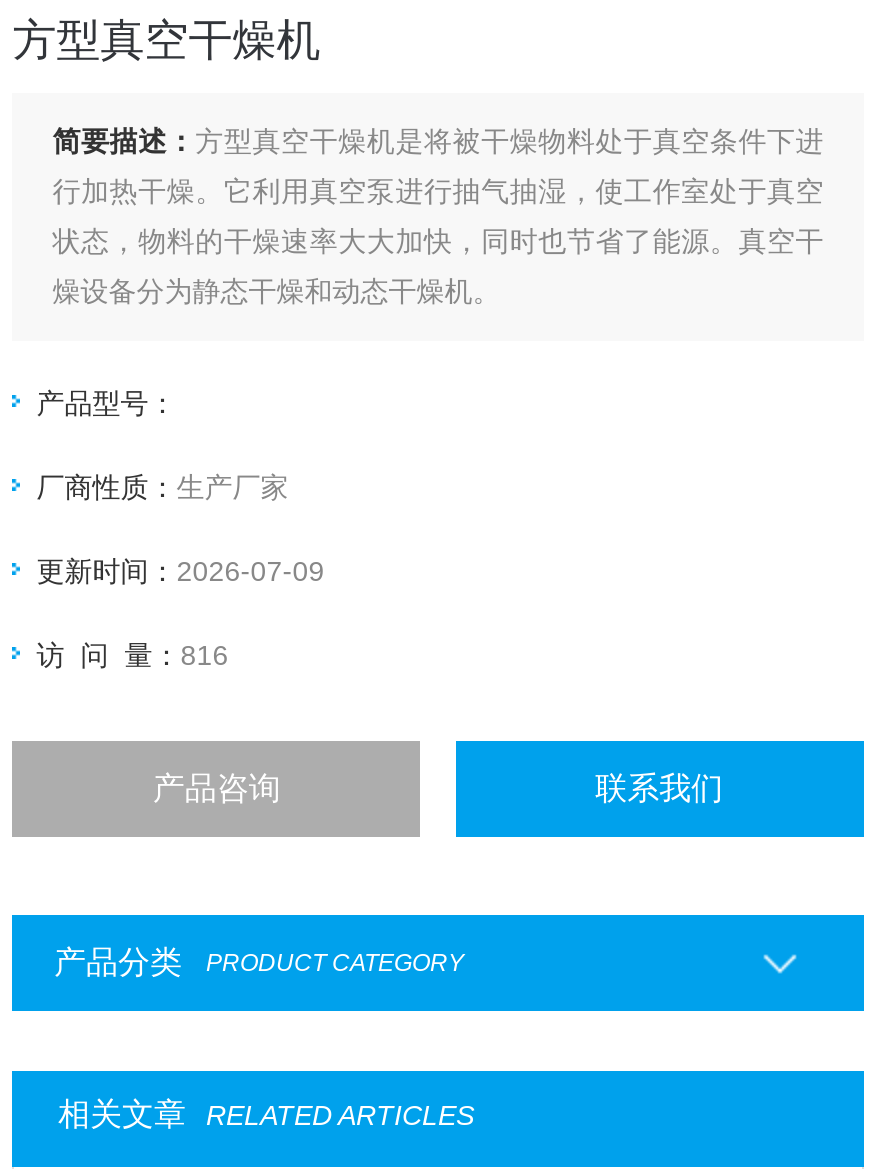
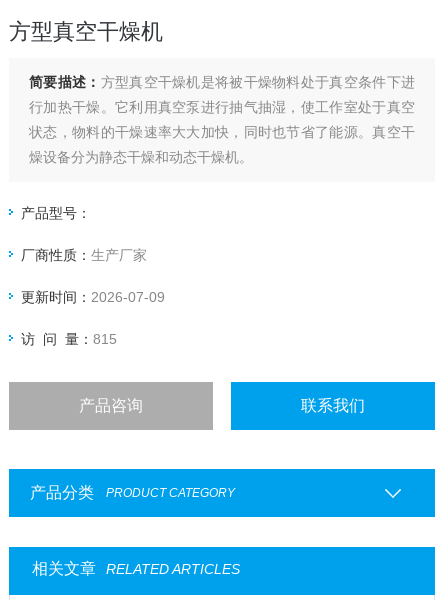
- 访 问 量：816
+ 访 问 量：815
